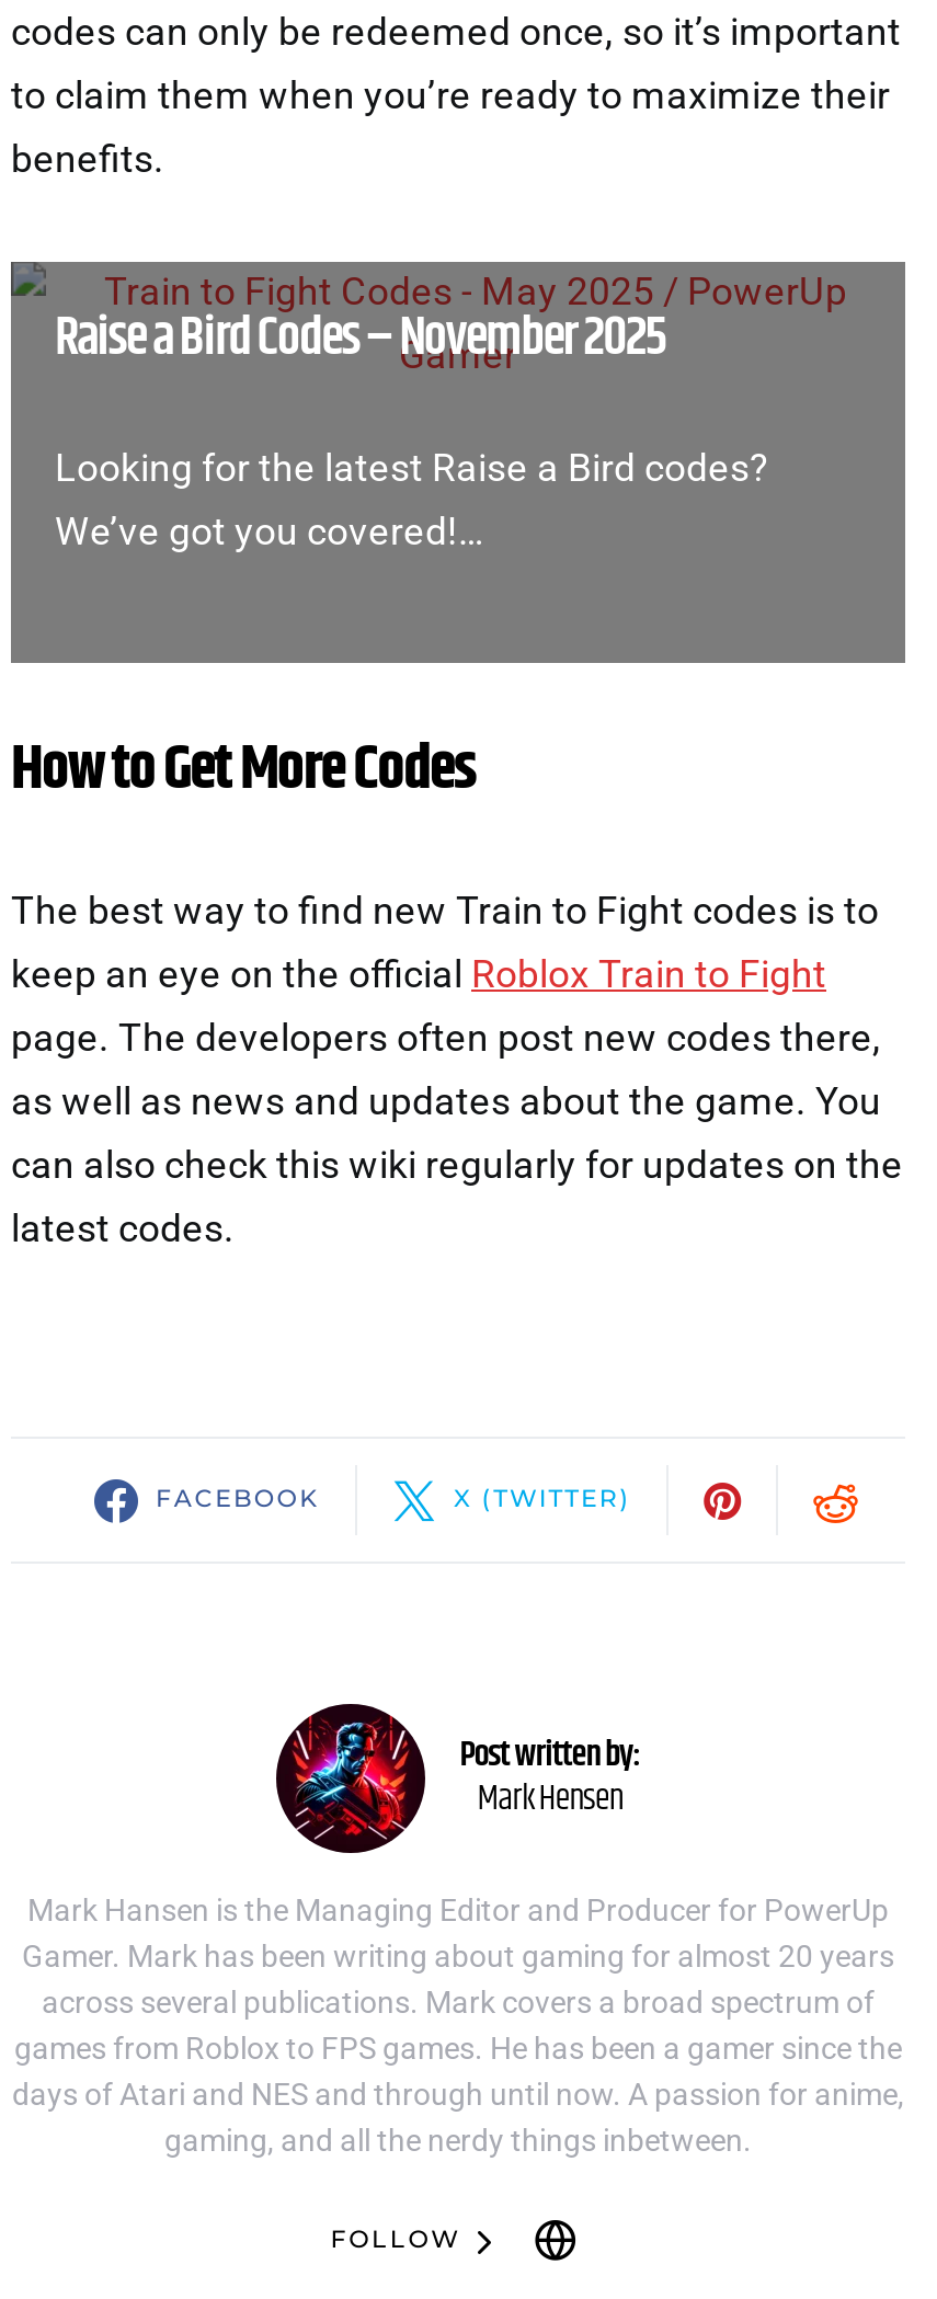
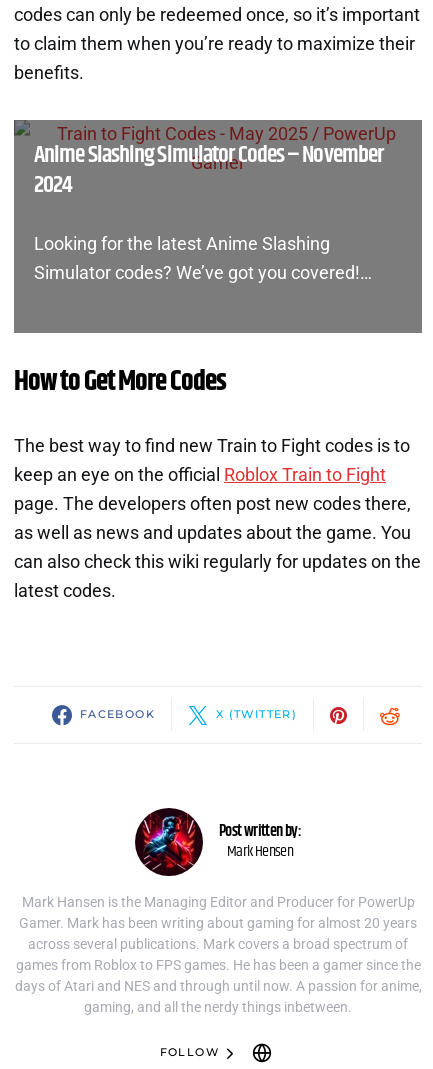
- Raise a Bird Codes – November 2025
+ Anime Slashing Simulator Codes – November
+ 2024

- Looking for the latest Raise a Bird codes?
- We’ve got you covered!…
+ Looking for the latest Anime Slashing
+ Simulator codes? We’ve got you covered!…
